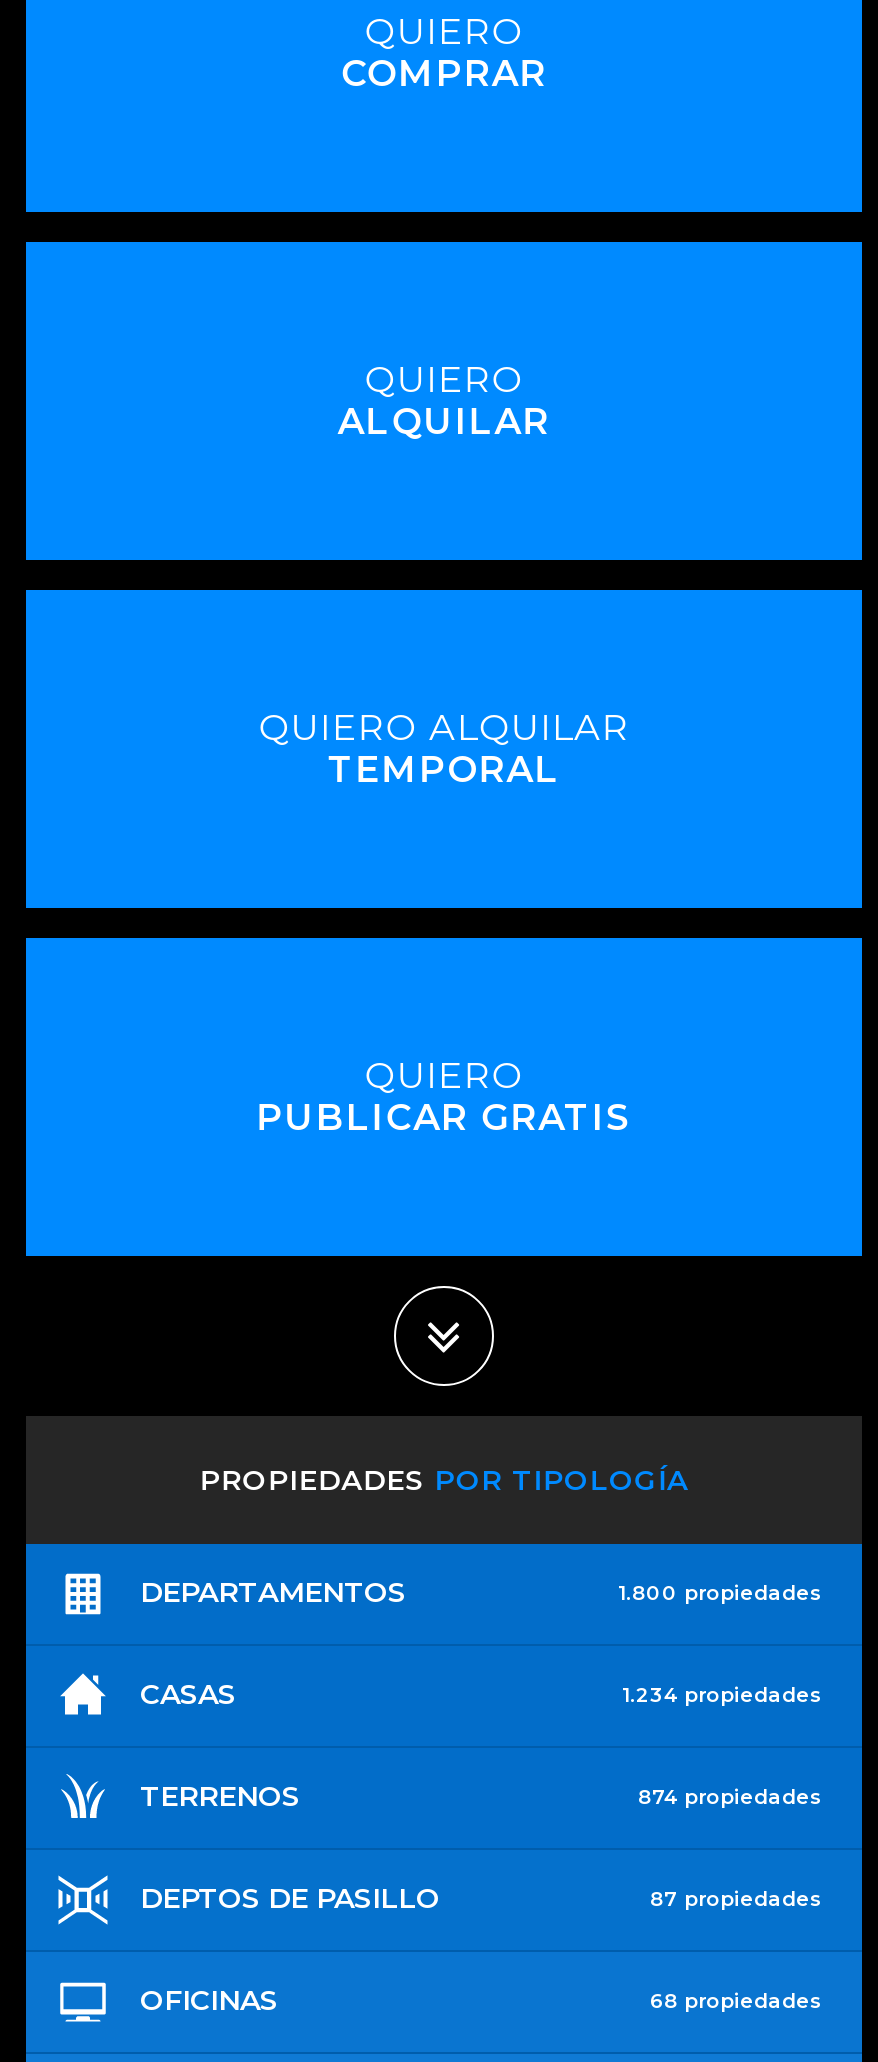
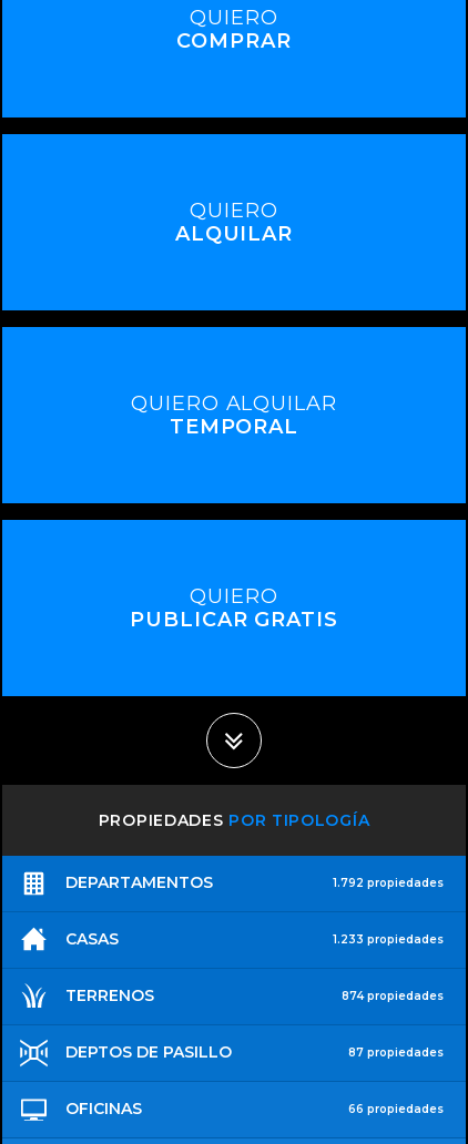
- 1.800 propiedades
+ 1.792 propiedades

- 1.234 propiedades
+ 1.233 propiedades

- 68 propiedades
+ 66 propiedades
